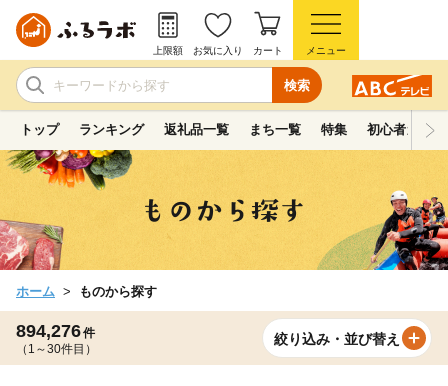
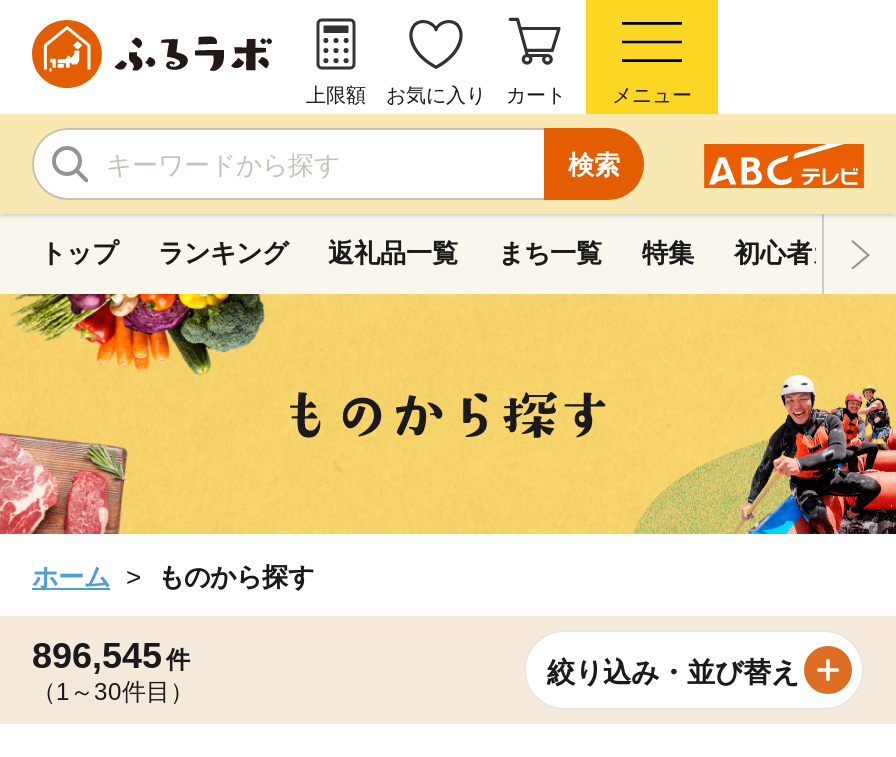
- 894,276 件
+ 896,545 件
